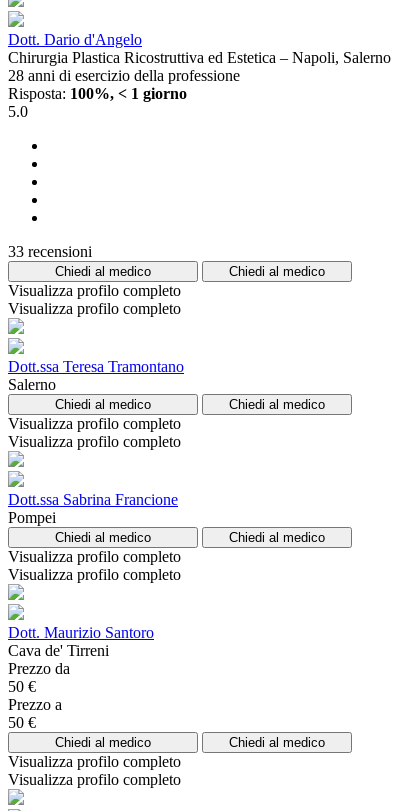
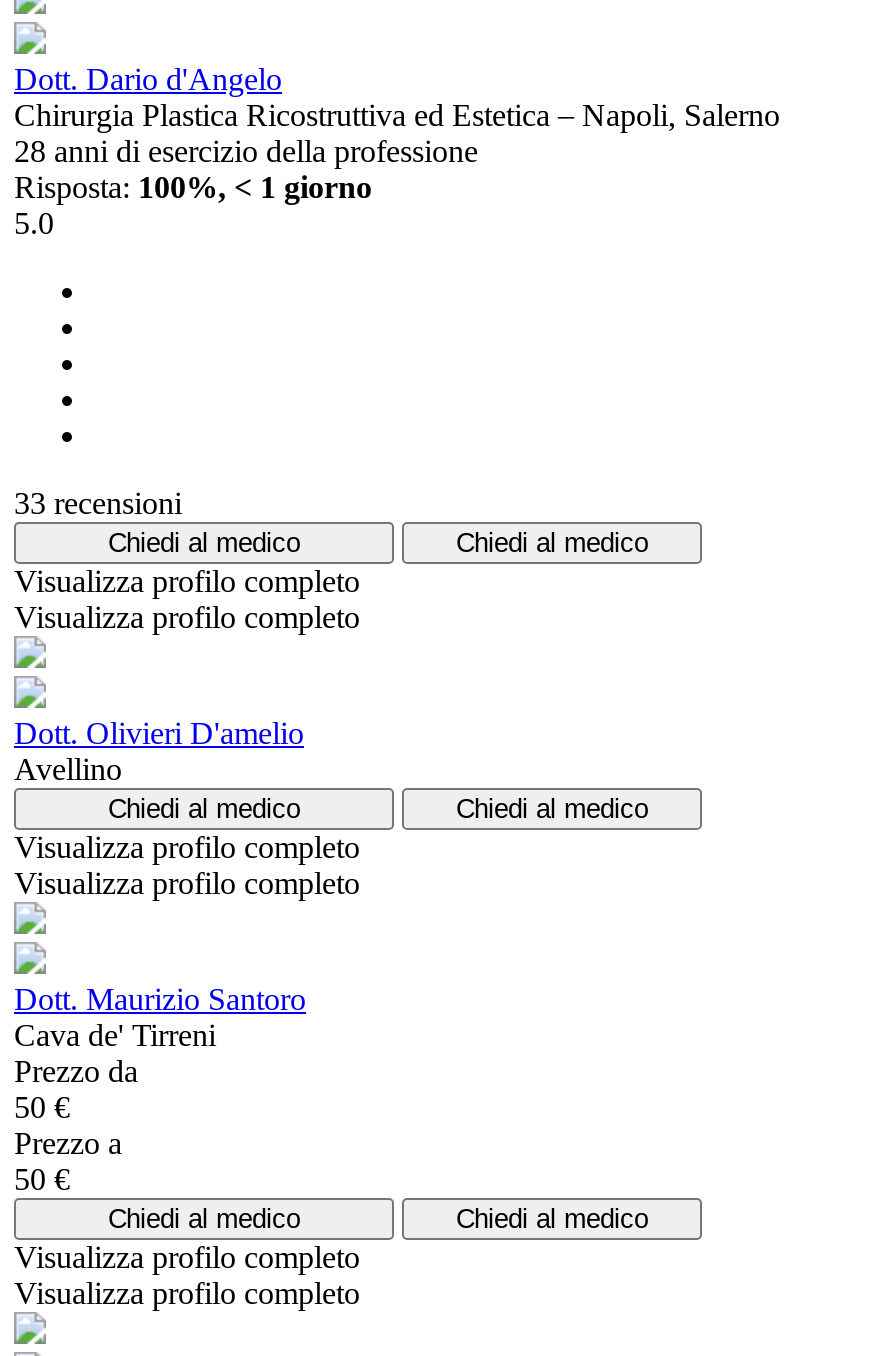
- Dott.ssa Teresa Tramontano
- Salerno
- Chiedi al medico
- Chiedi al medico
- Visualizza profilo completo
- Visualizza profilo completo
- Dott.ssa Sabrina Francione
- Pompei
+ Dott. Olivieri D'amelio
+ Avellino
